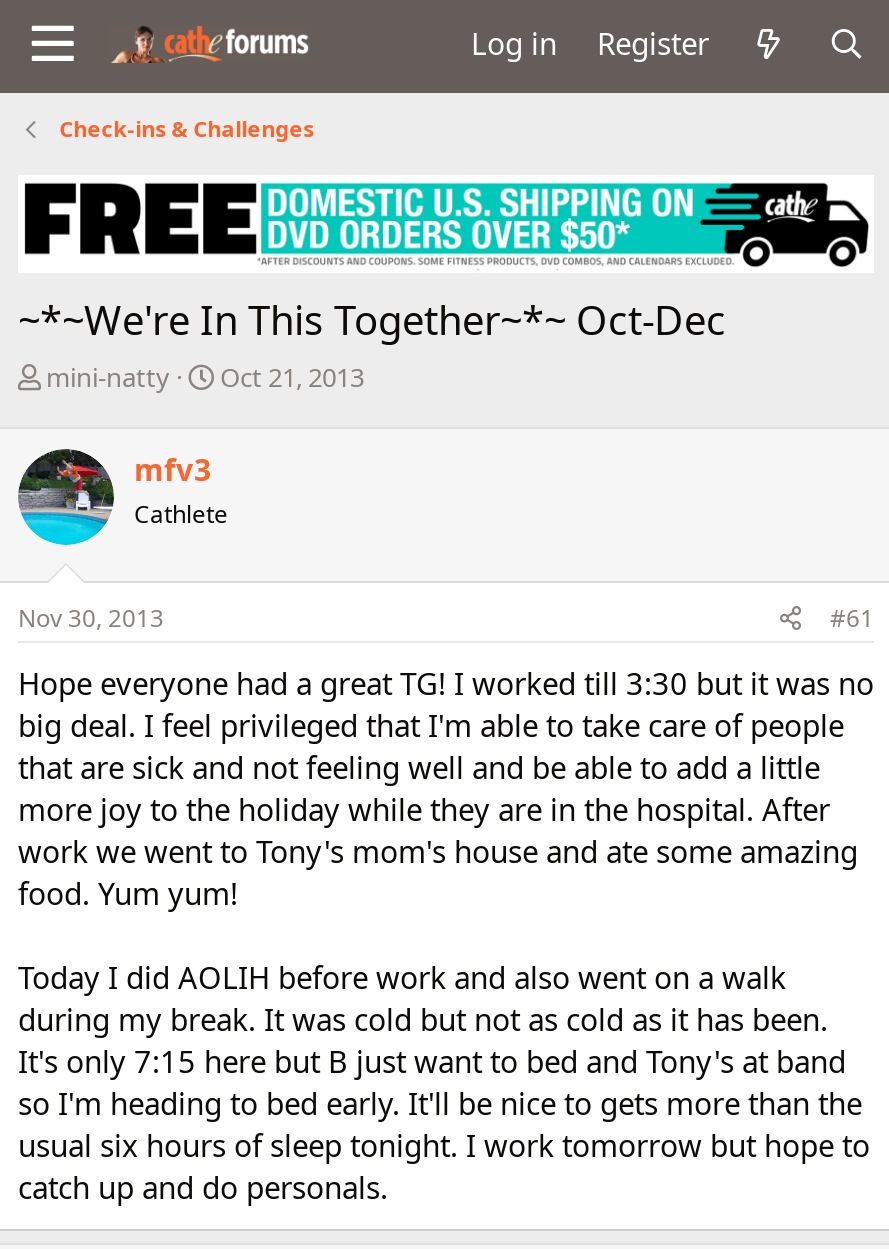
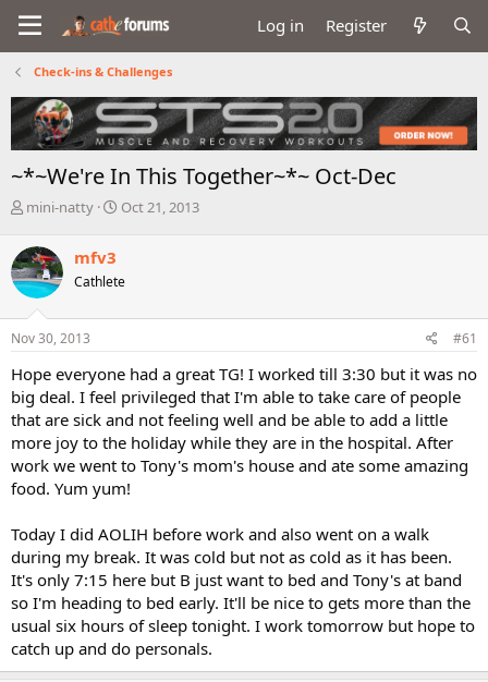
- [image]
+ [image]
